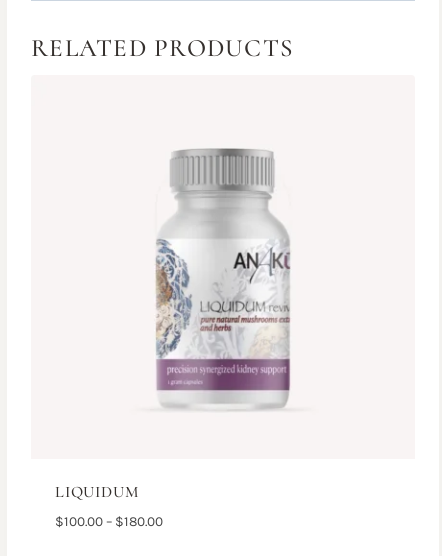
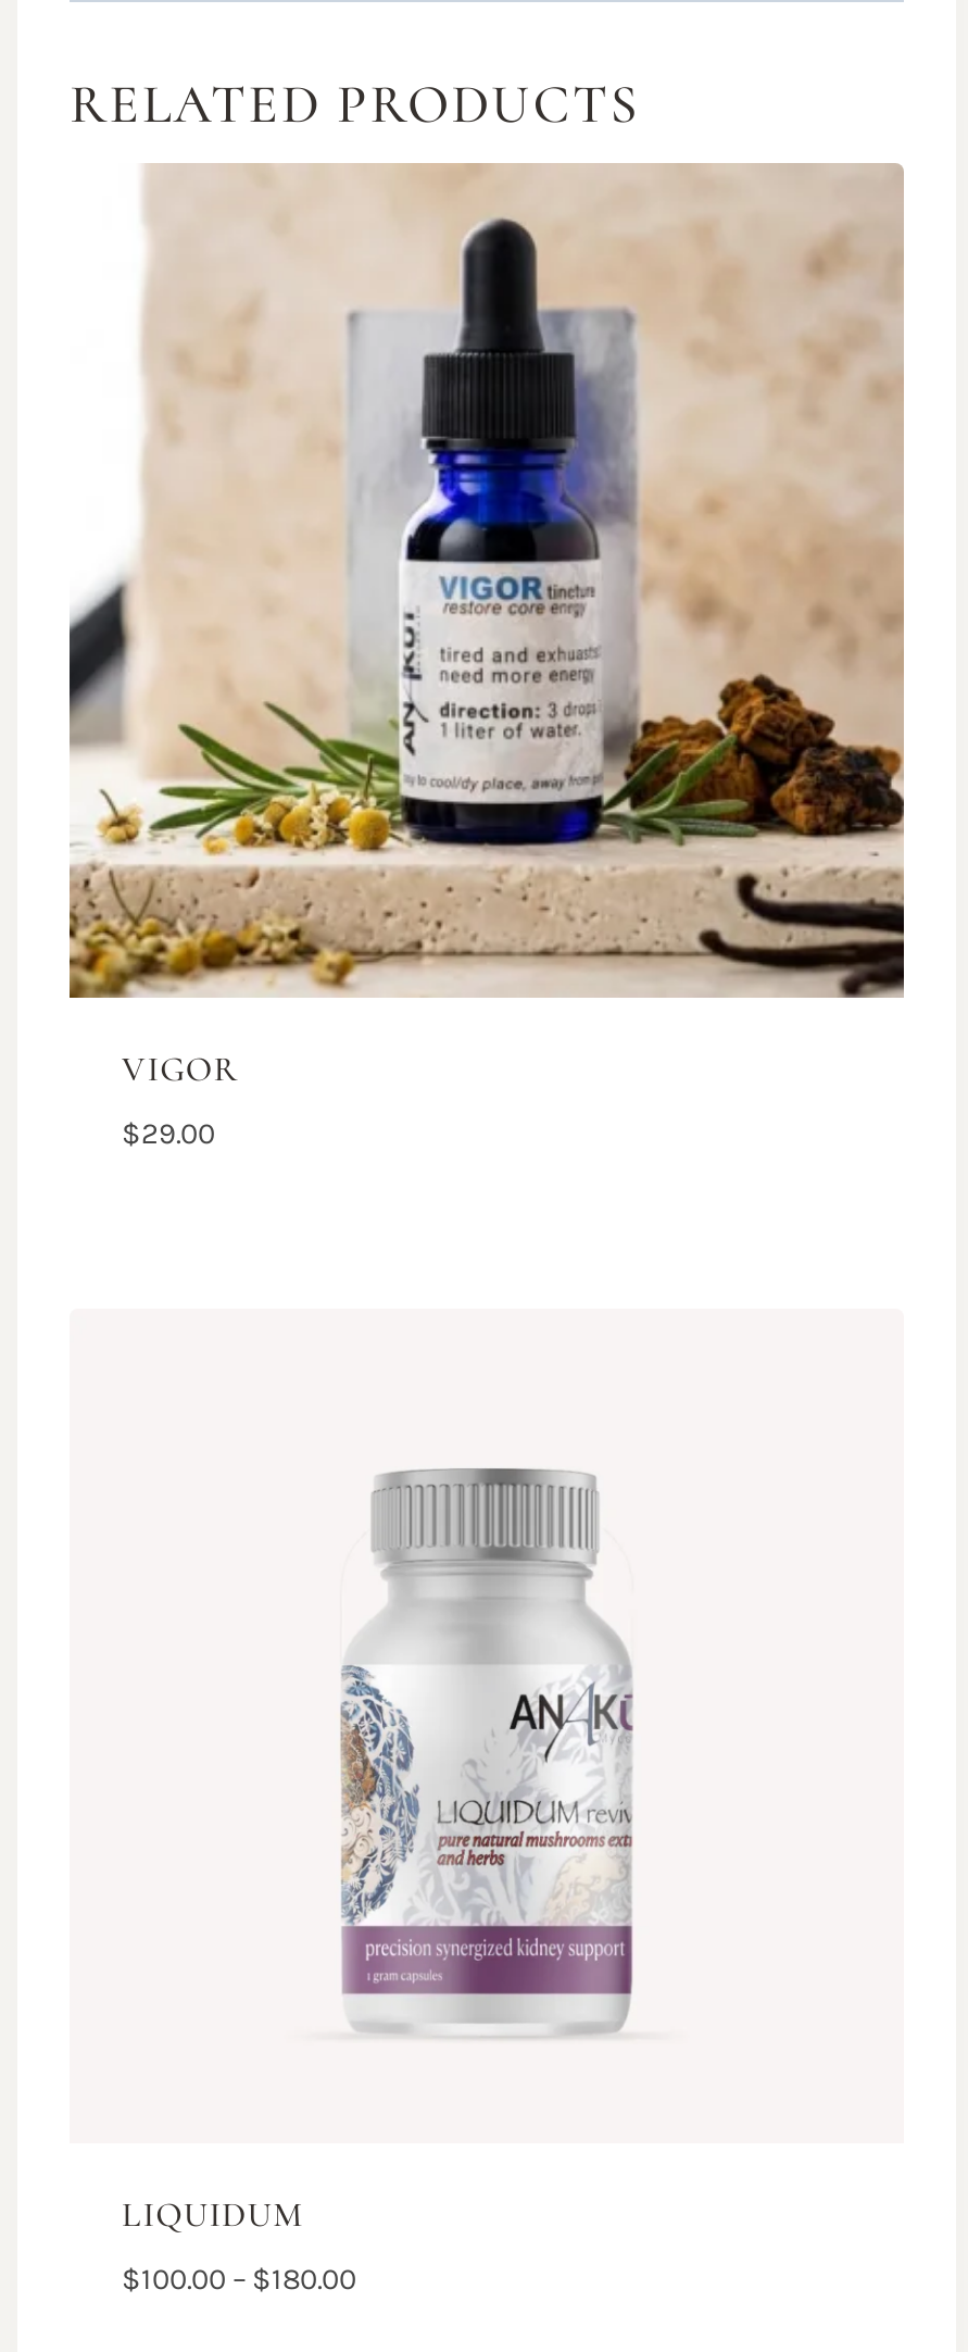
+ [image]
+ VIGOR
+ $29.00
